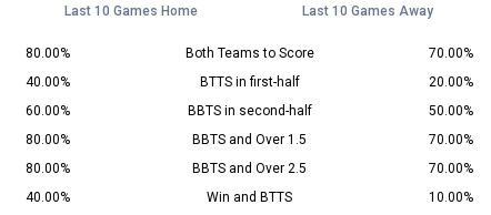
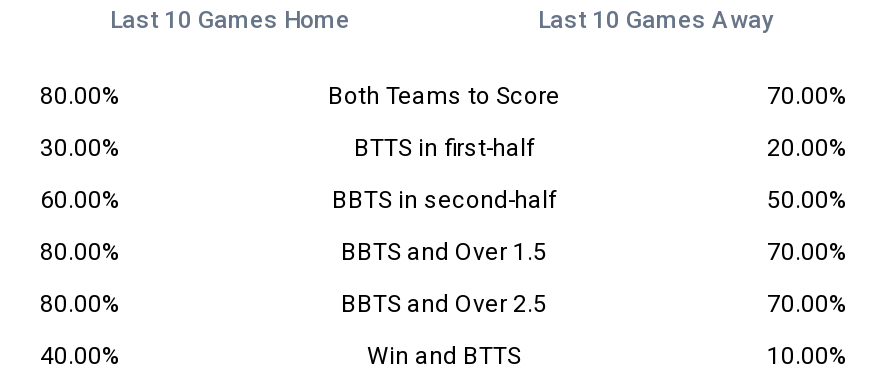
- 40.00%
+ 30.00%
